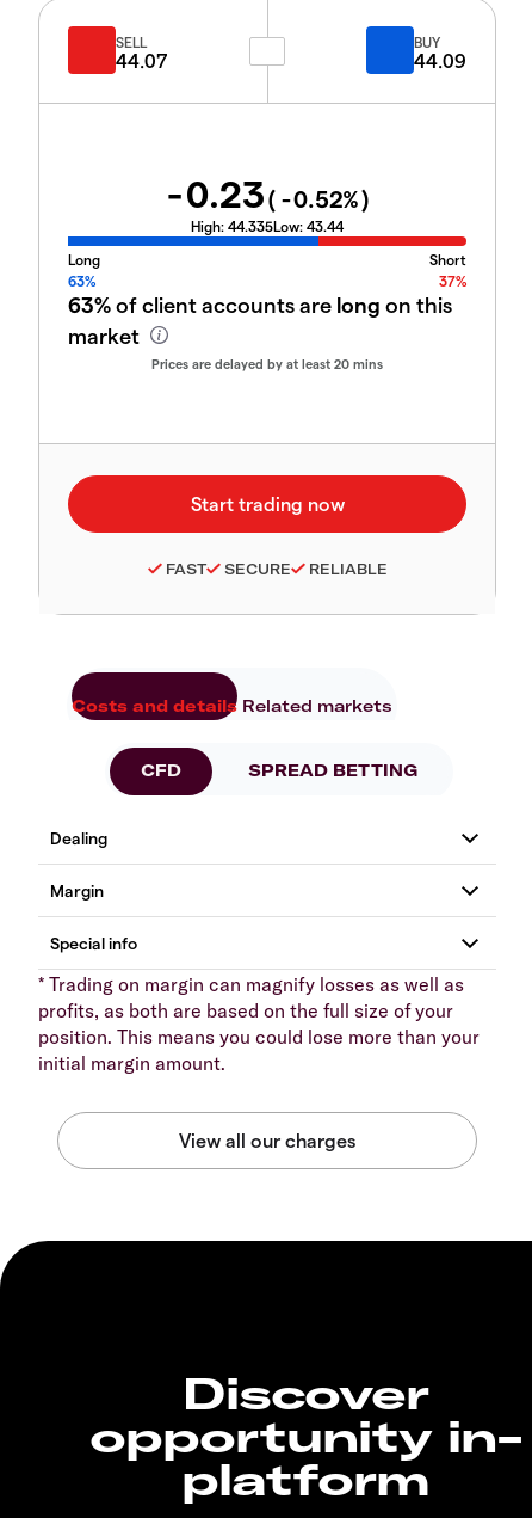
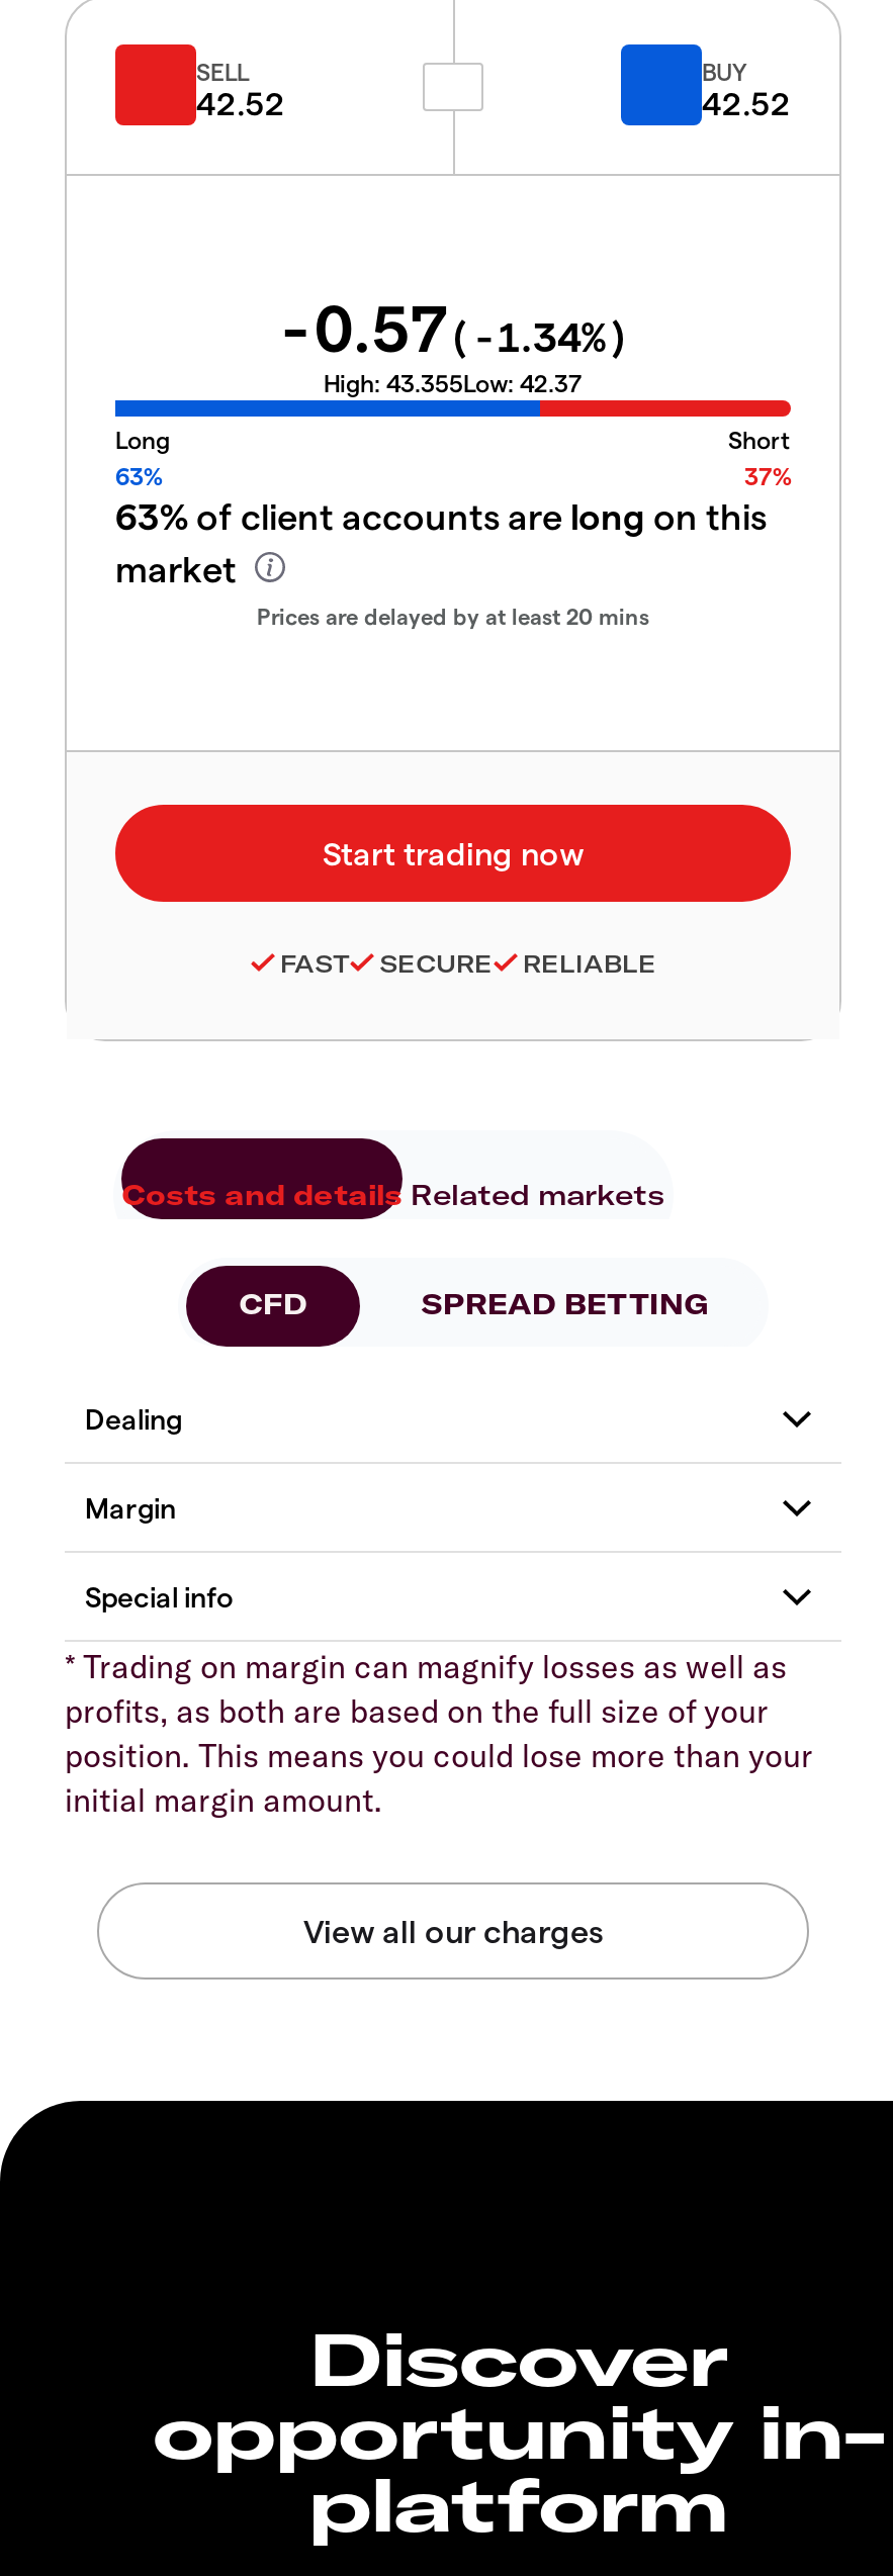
- 44.07
+ 42.52

- 44.09
+ 42.52

- -0.23(-0.52%)
+ -0.57(-1.34%)

- High: 44.335Low: 43.44
+ High: 43.355Low: 42.37
